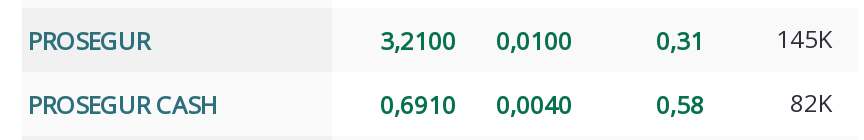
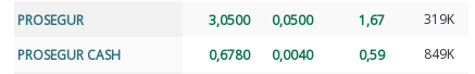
- 3,2100
- 0,0100
- 0,31
- 145K
+ 3,0500
+ 0,0500
+ 1,67
+ 319K

- 0,6910 0,0040
+ 0,6780 0,0040

- 0,58
- 82K
+ 0,59
+ 849K
